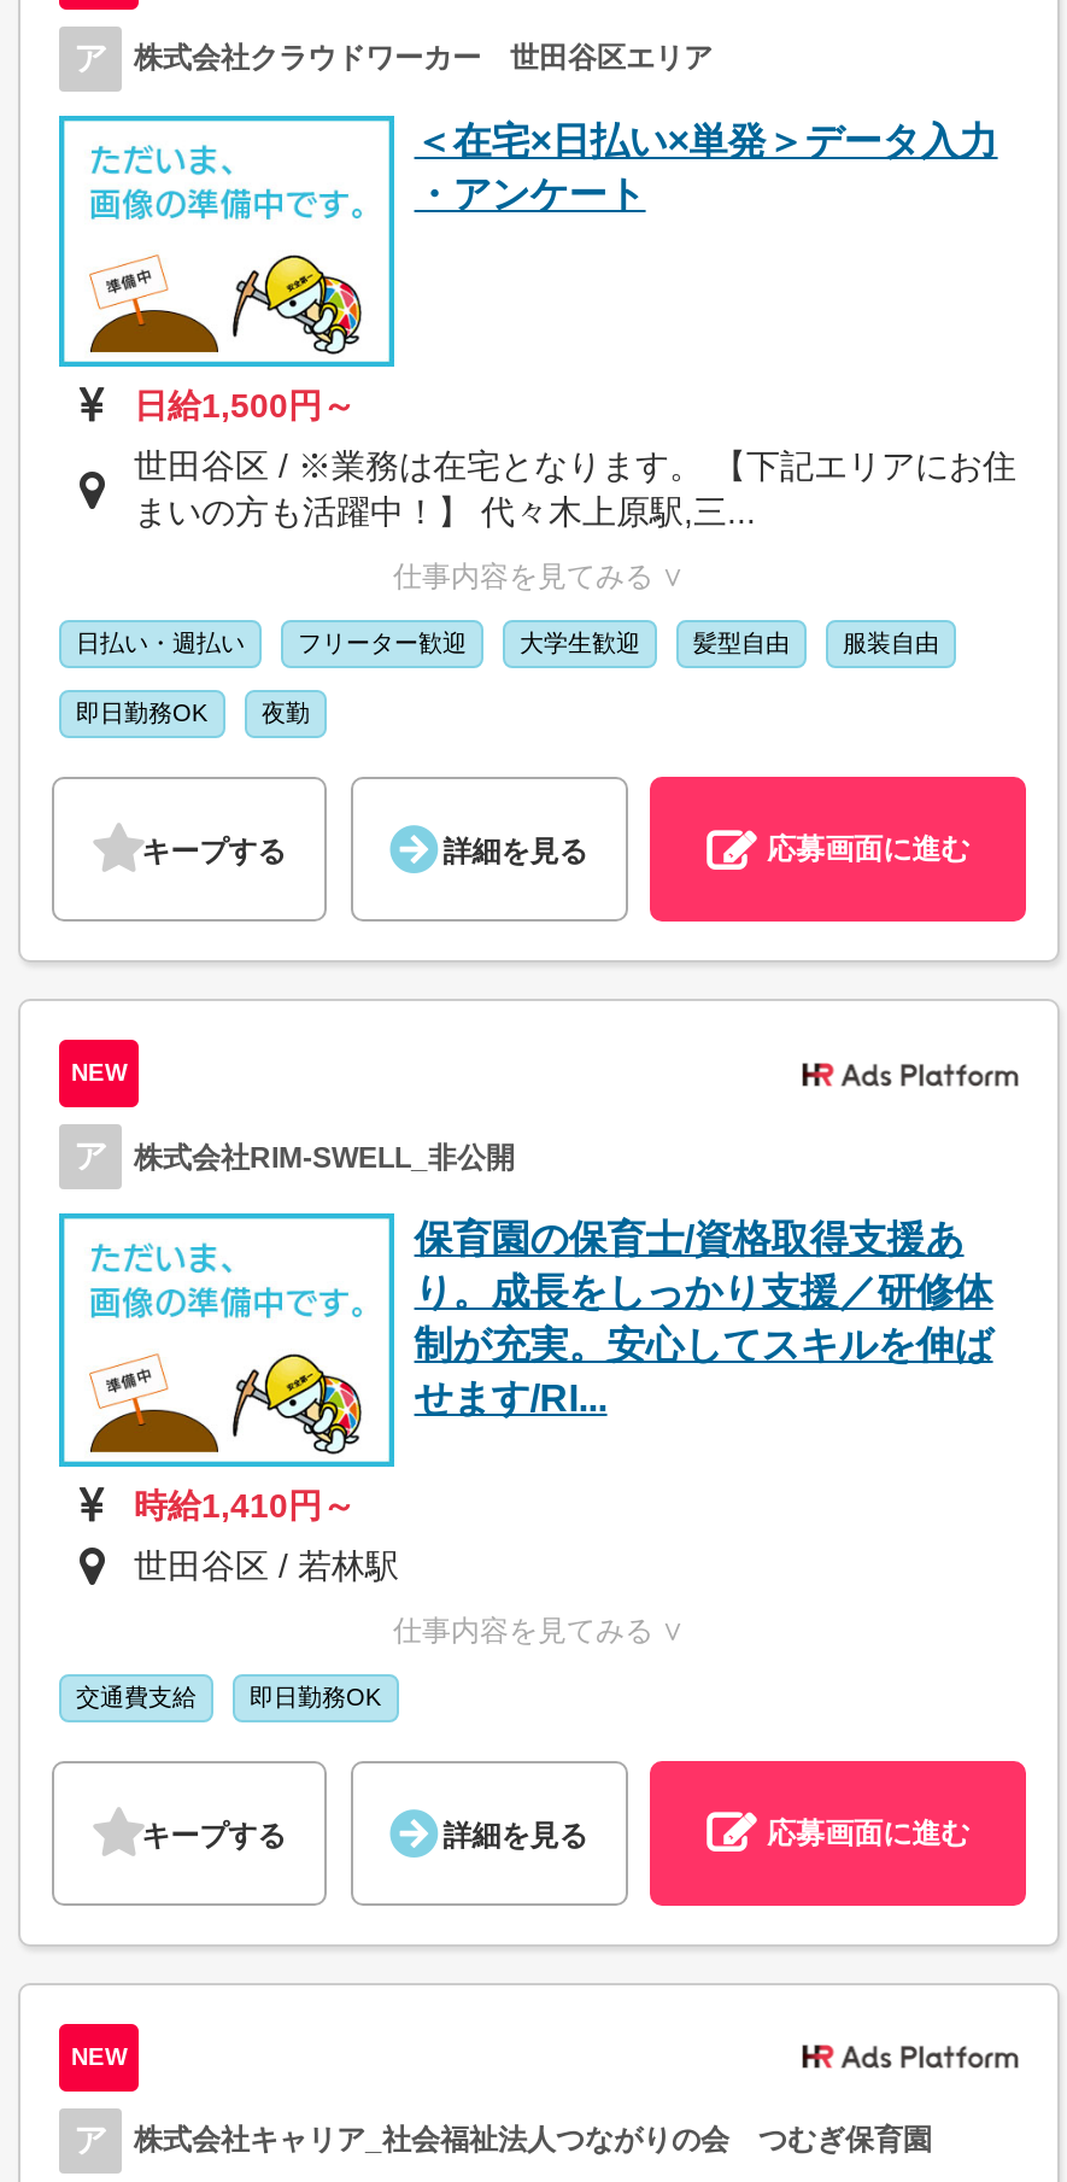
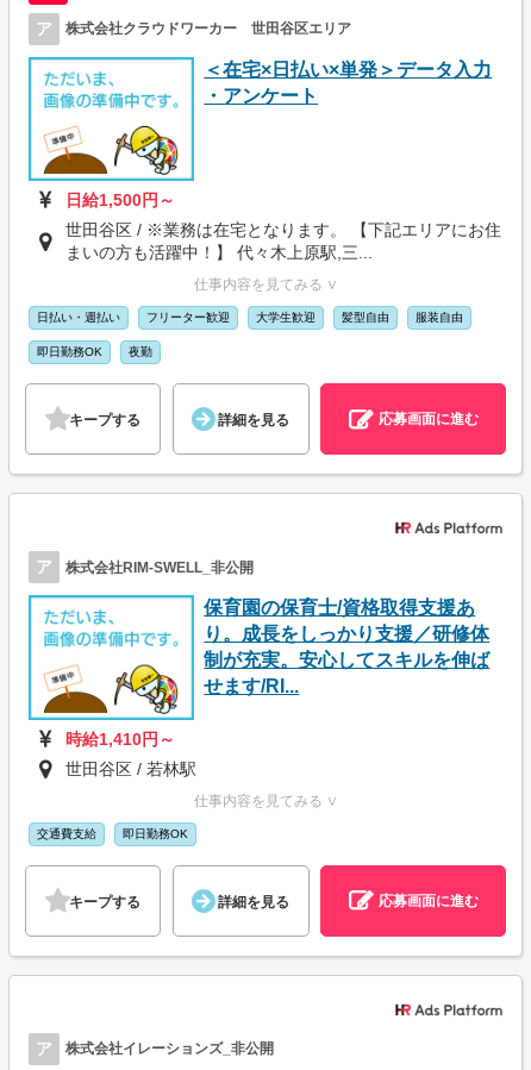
- NEW

- NEW

- 株式会社キャリア_社会福祉法人つながりの会 つむぎ保育園
+ 株式会社イレーションズ_非公開
